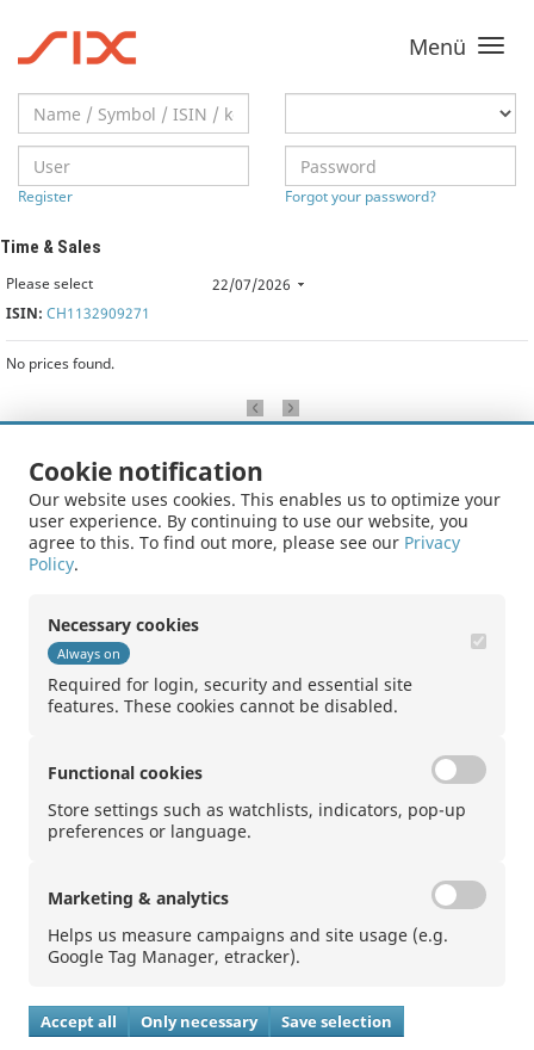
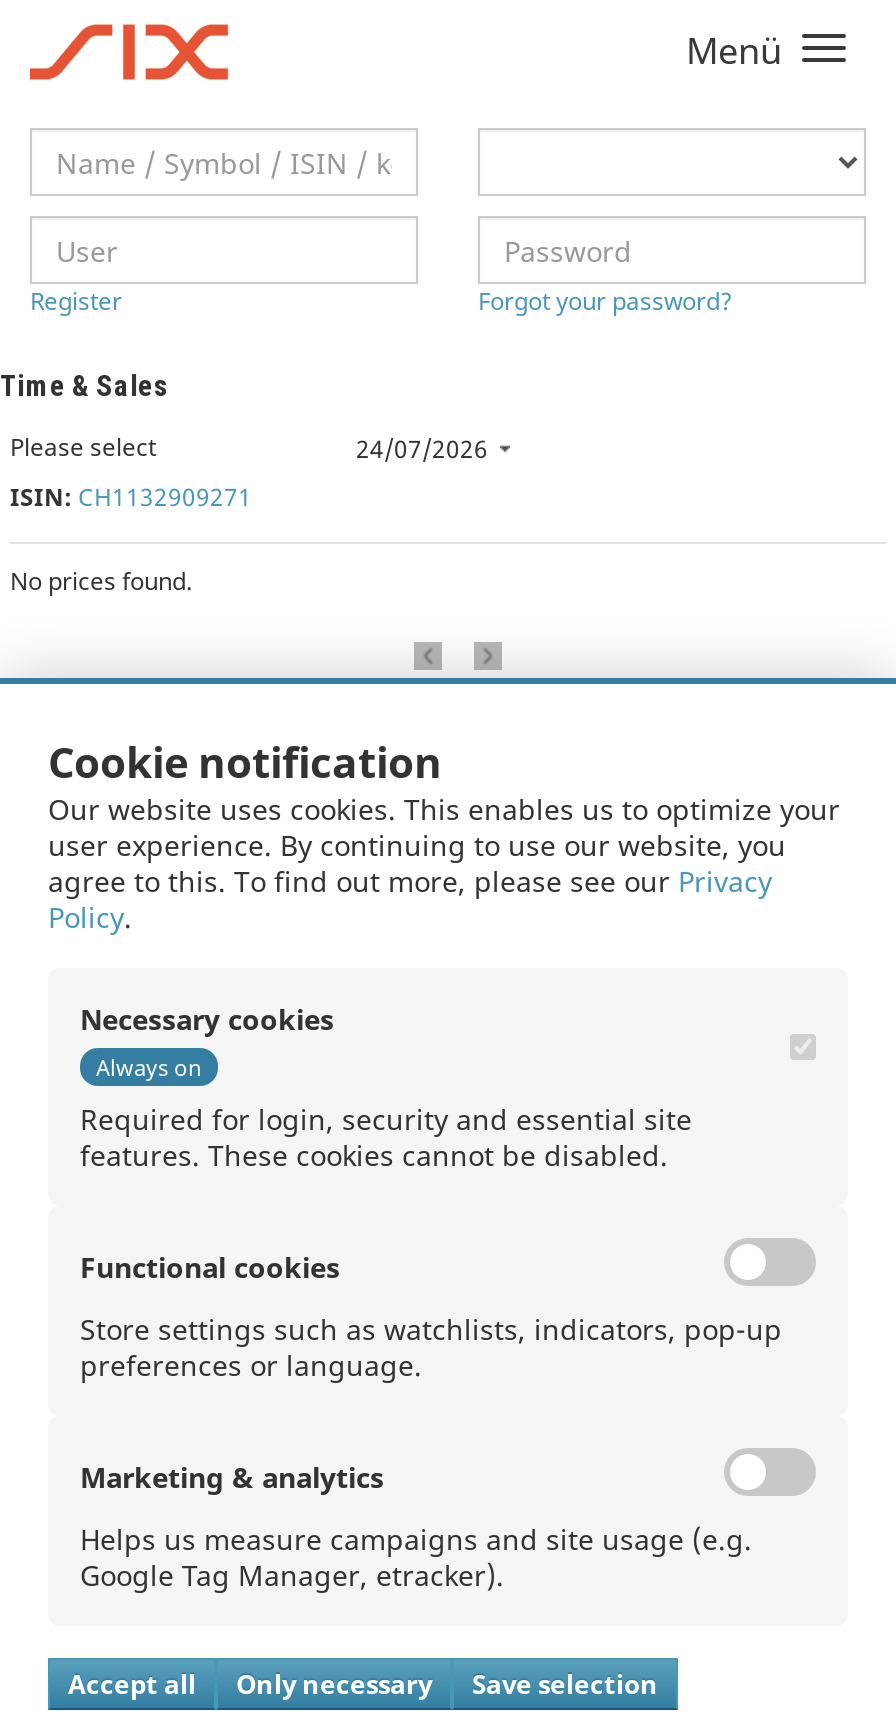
- 22/07/2026
+ 24/07/2026
